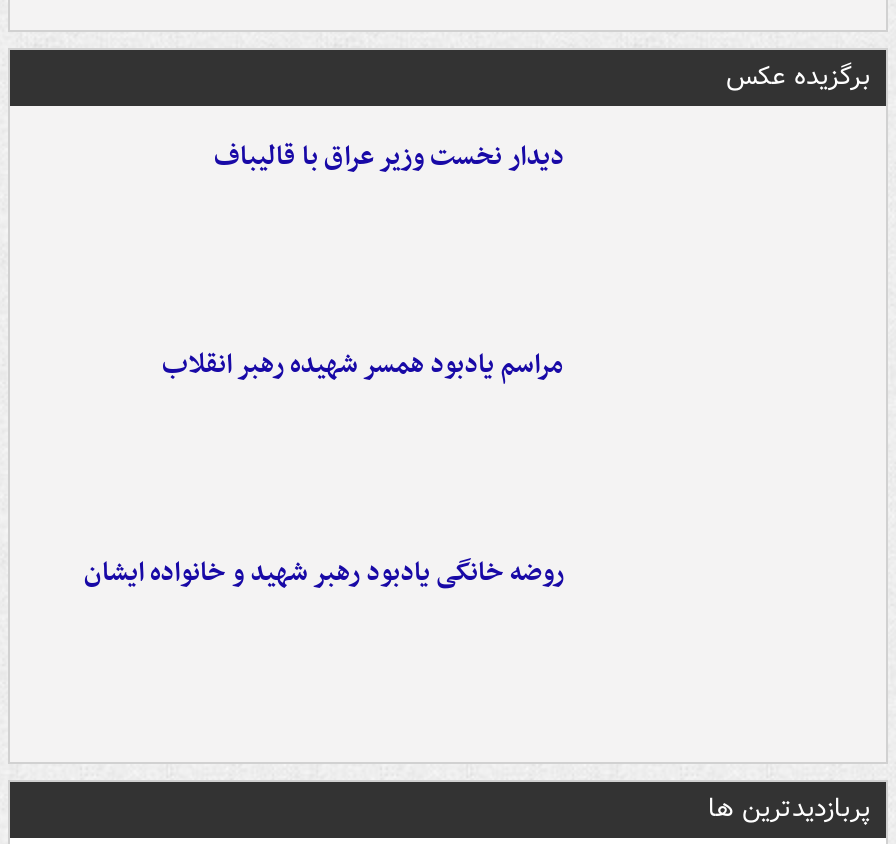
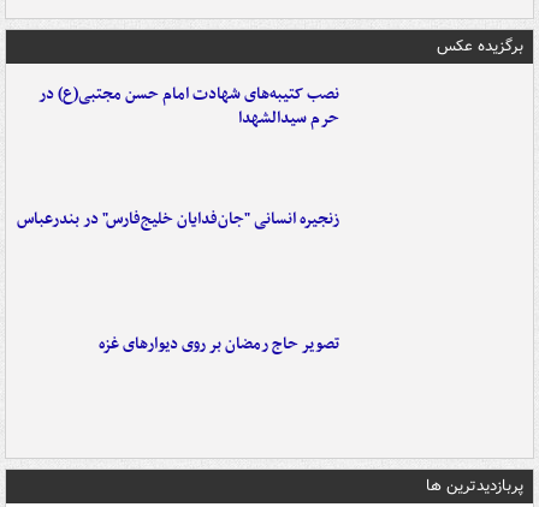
- دیدار نخست وزیر عراق با قالیباف
+ نصب کتیبه‌های شهادت امام حسن مجتبی(ع) در
+ حرم سیدالشهدا

- مراسم یادبود همسر شهیده رهبر انقلاب
+ زنجیره انسانی "جان‌فدایان خلیج‌فارس" در بندرعباس

- روضه خانگی یادبود رهبر شهید و خانواده ایشان
+ تصویر حاج رمضان بر روی دیوارهای غزه
